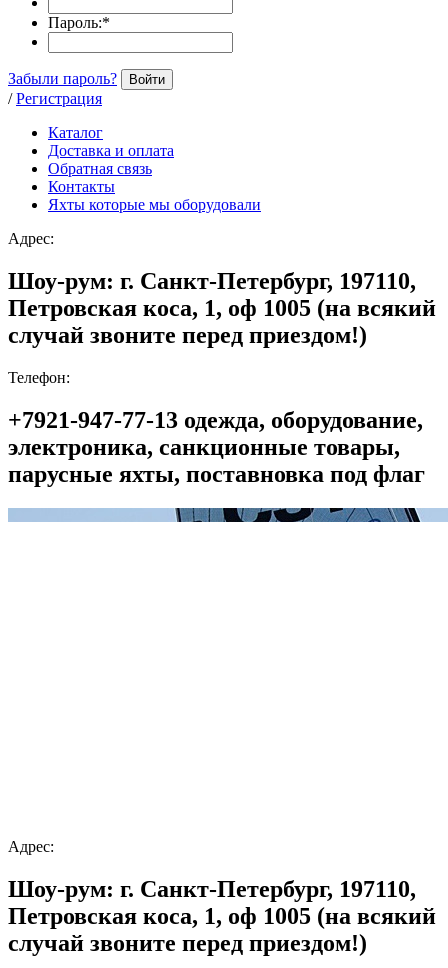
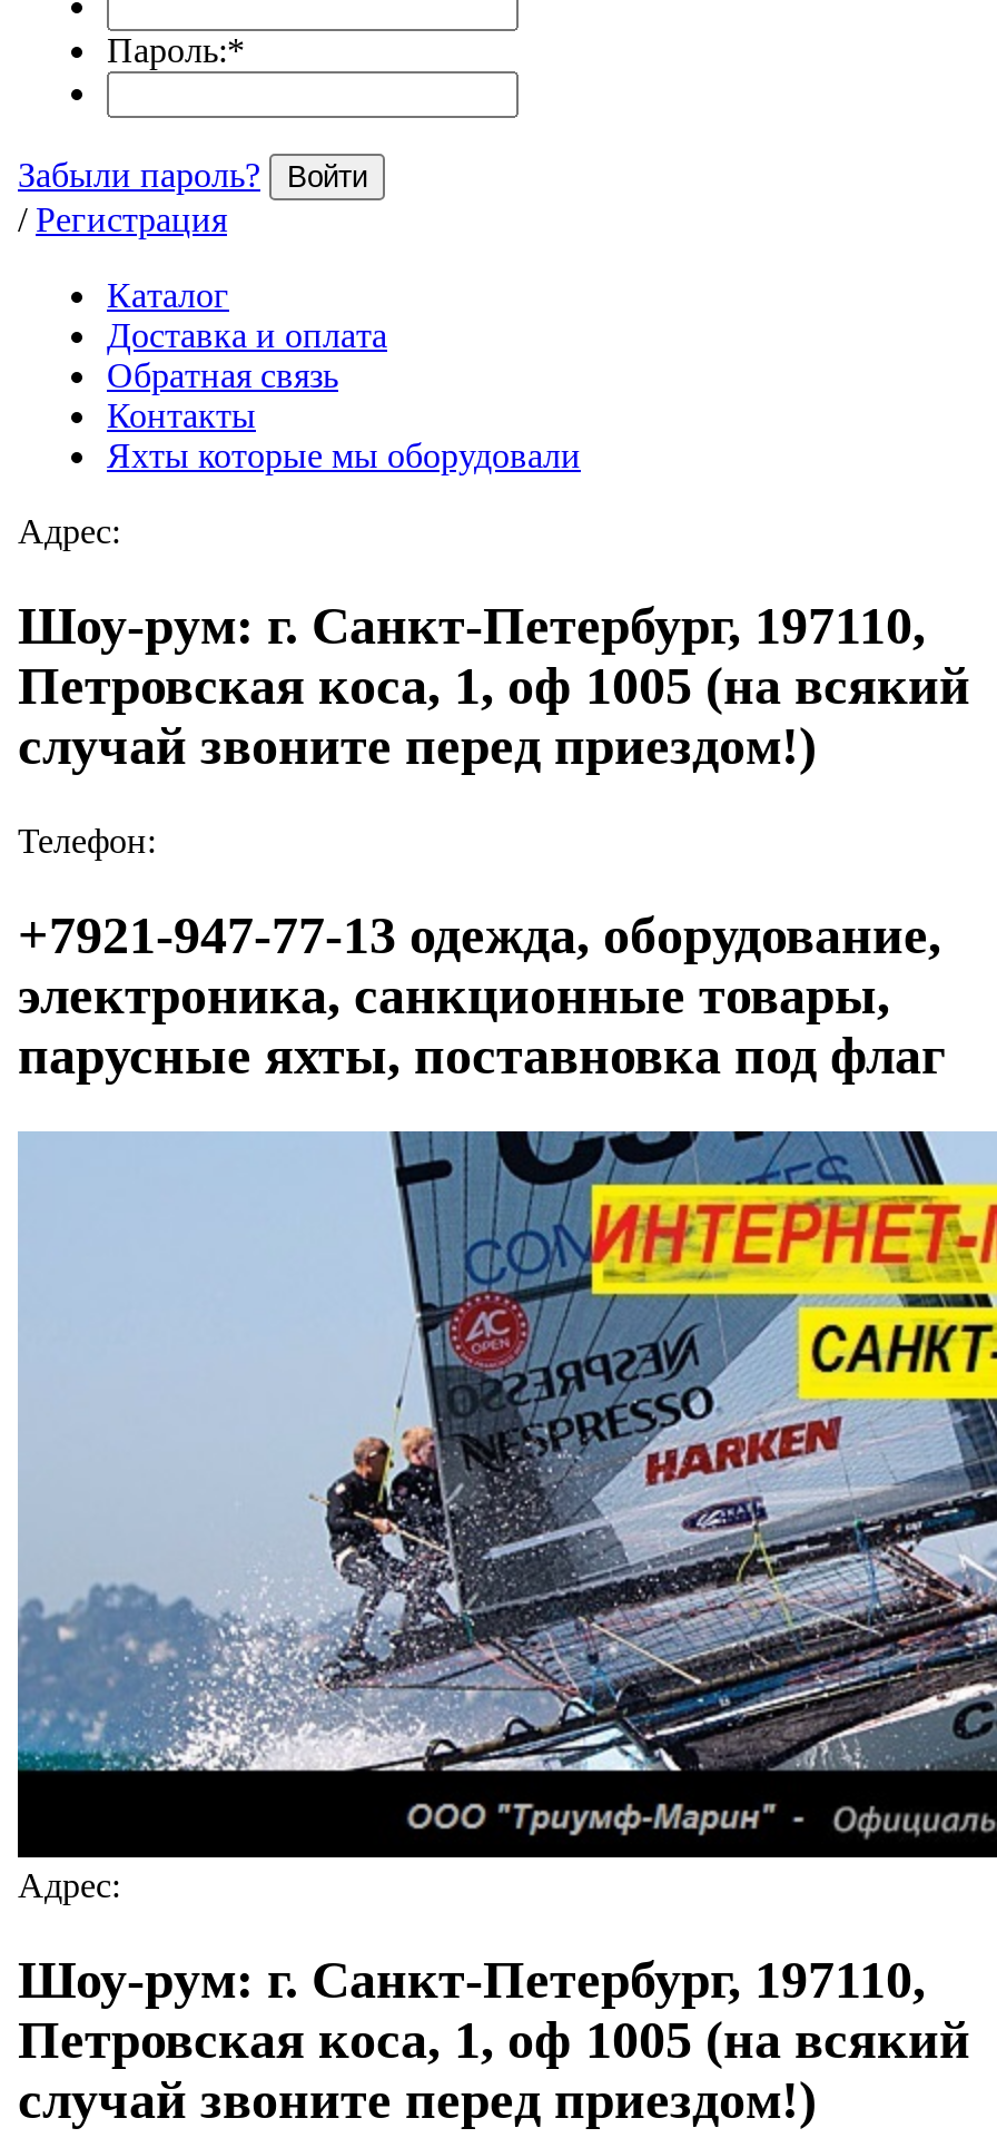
+ [image]
